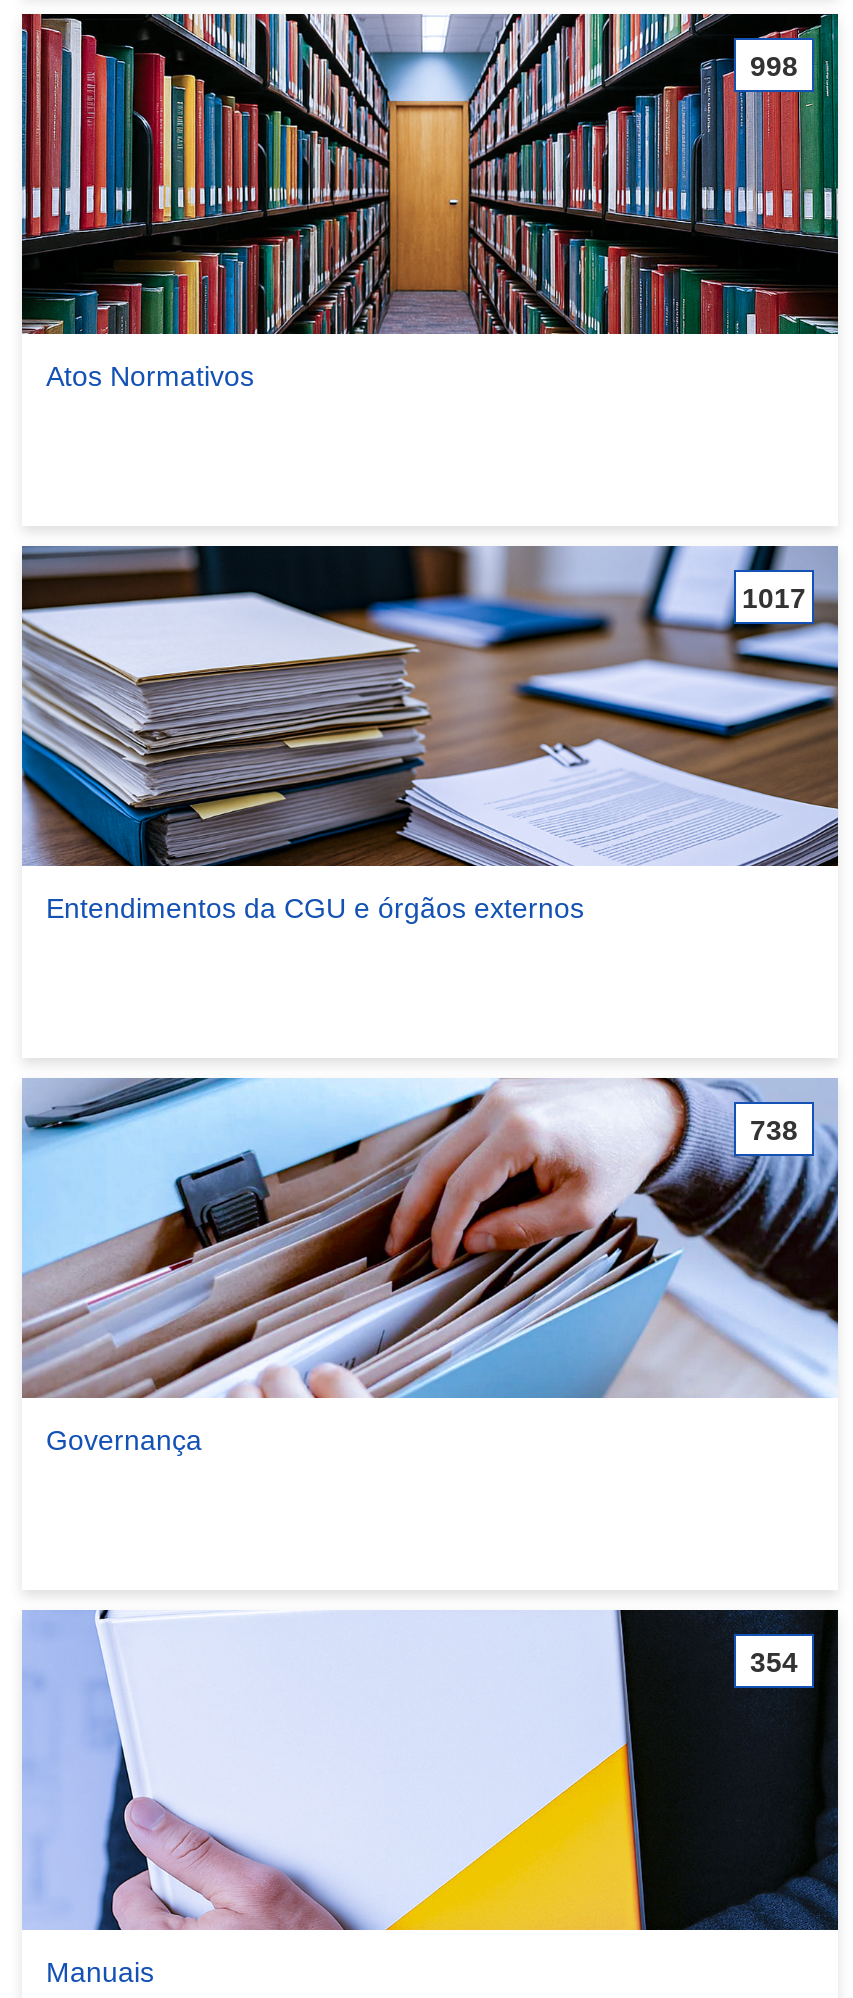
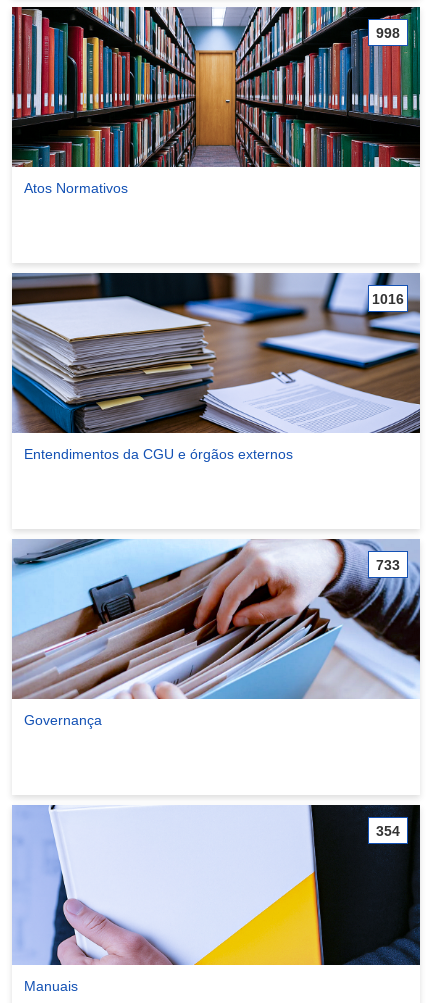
- 1017
+ 1016

- 738
+ 733
